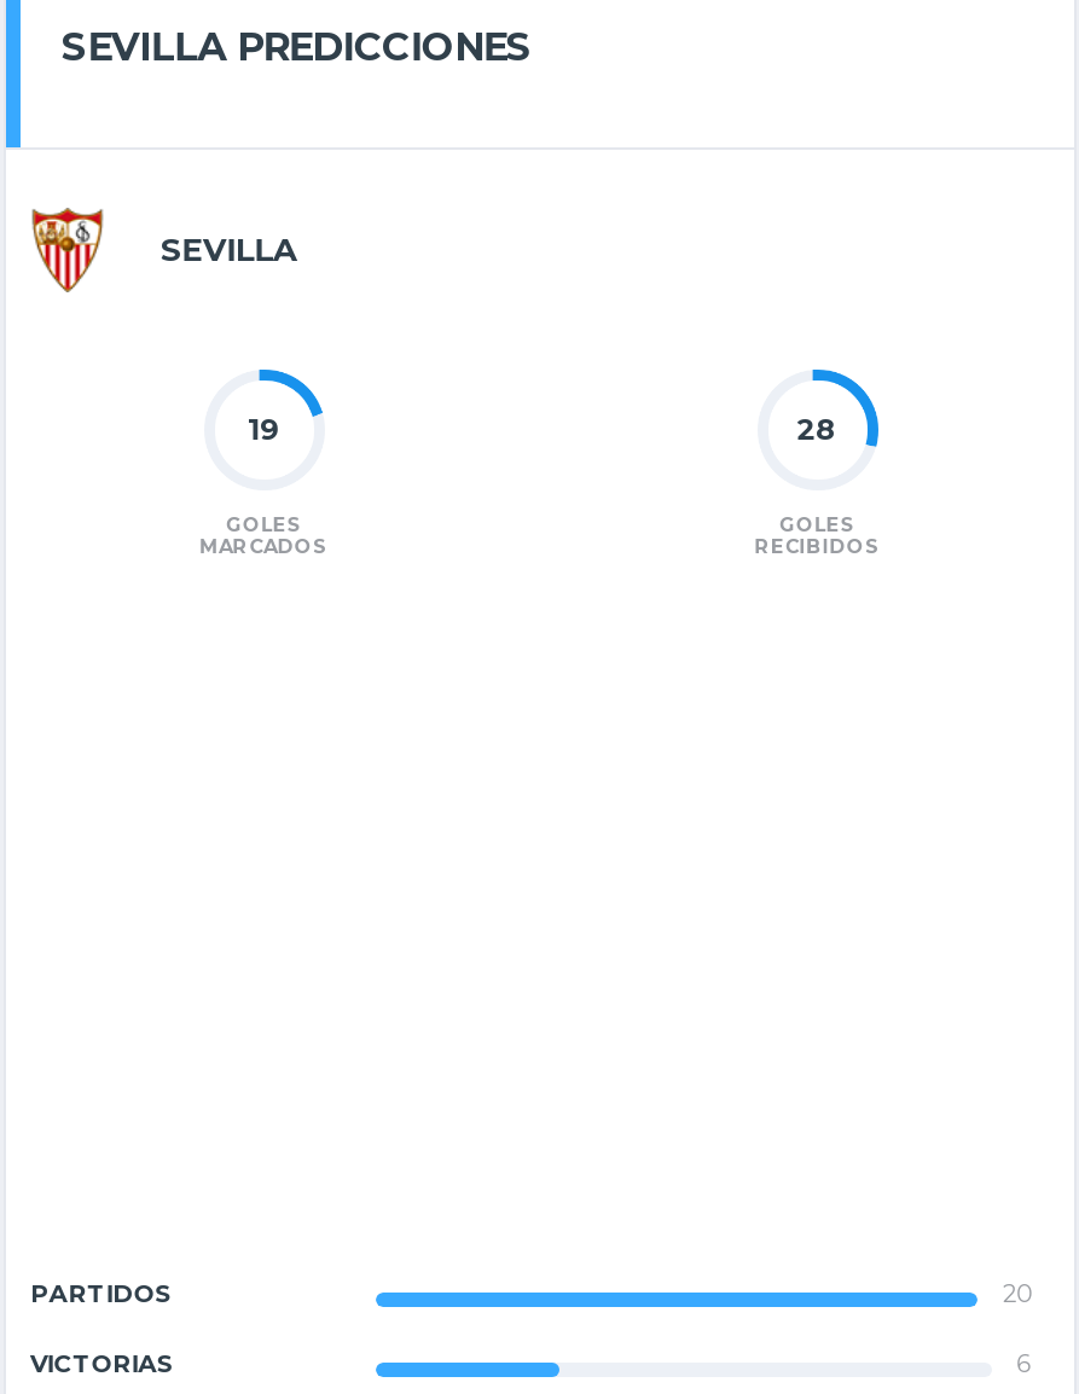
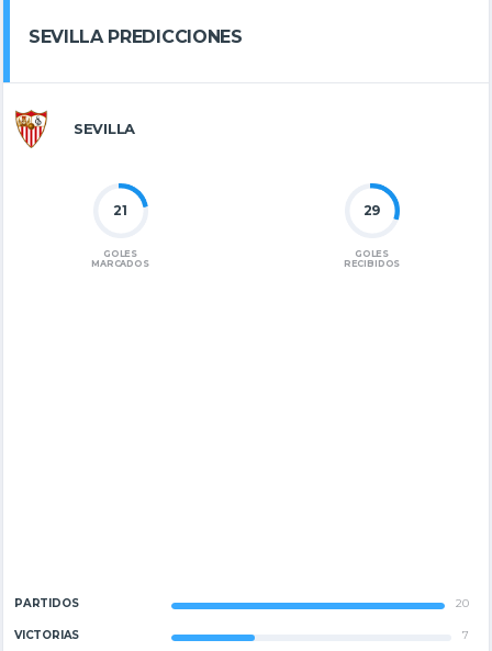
- 19
+ 21

- 28
+ 29

- 6
+ 7
